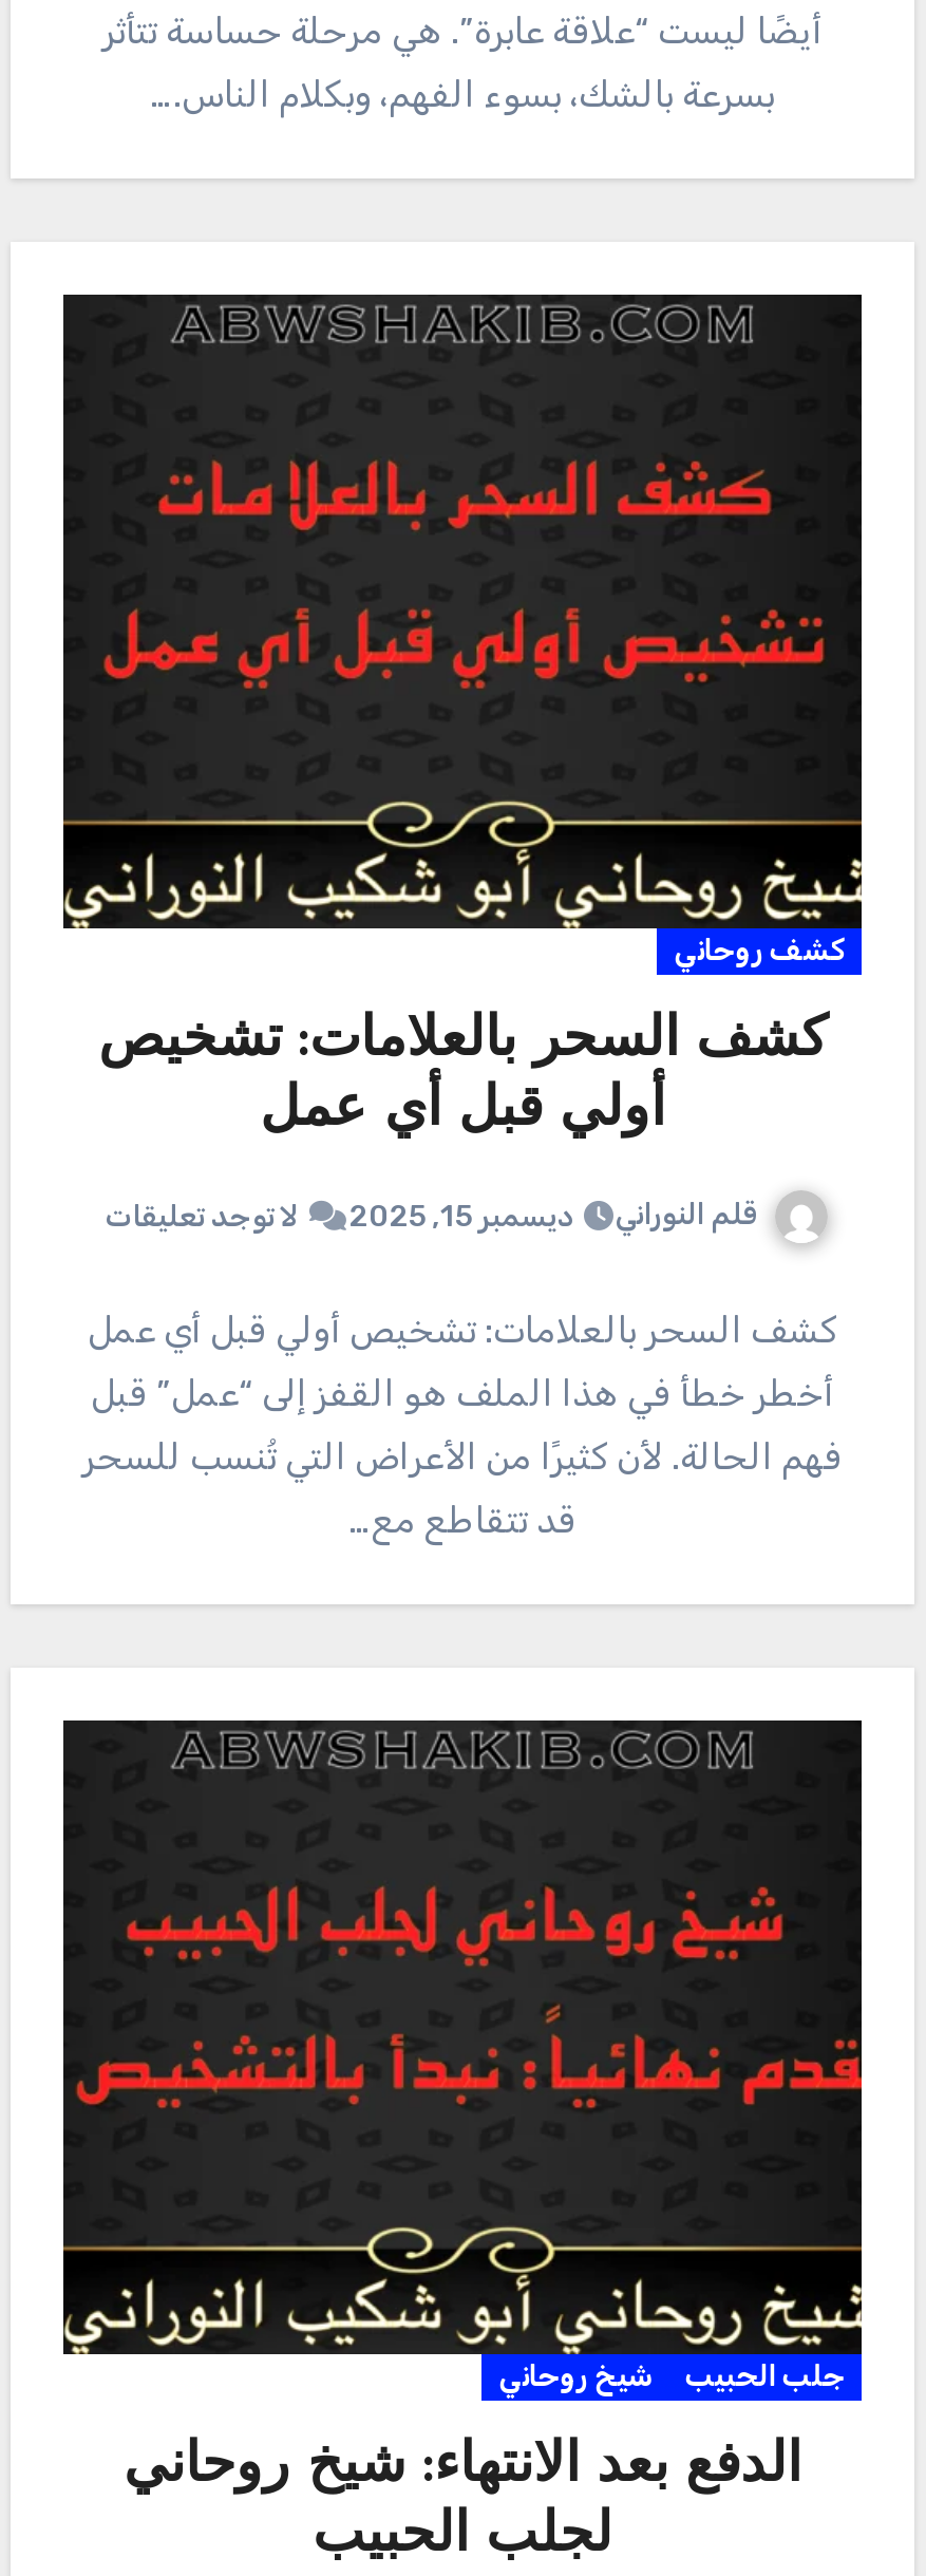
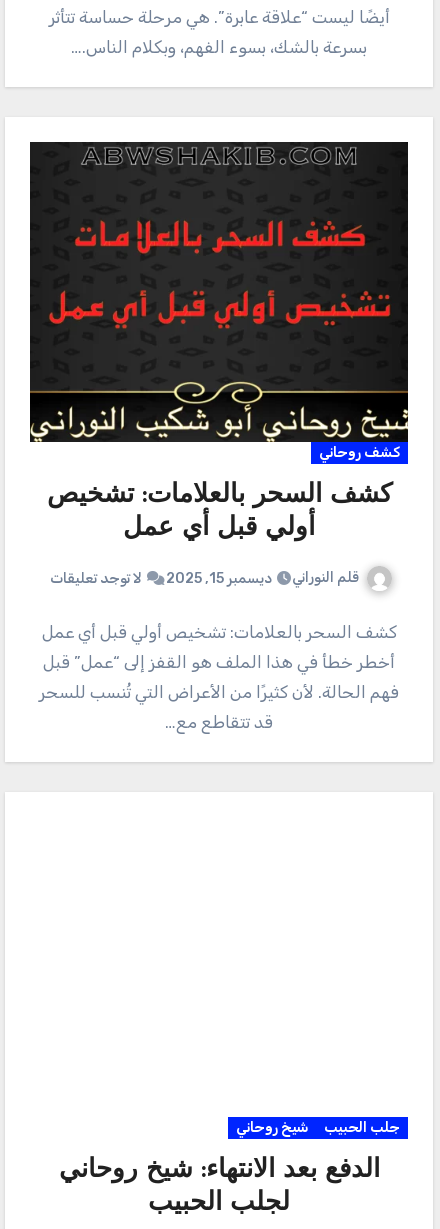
- [image]
